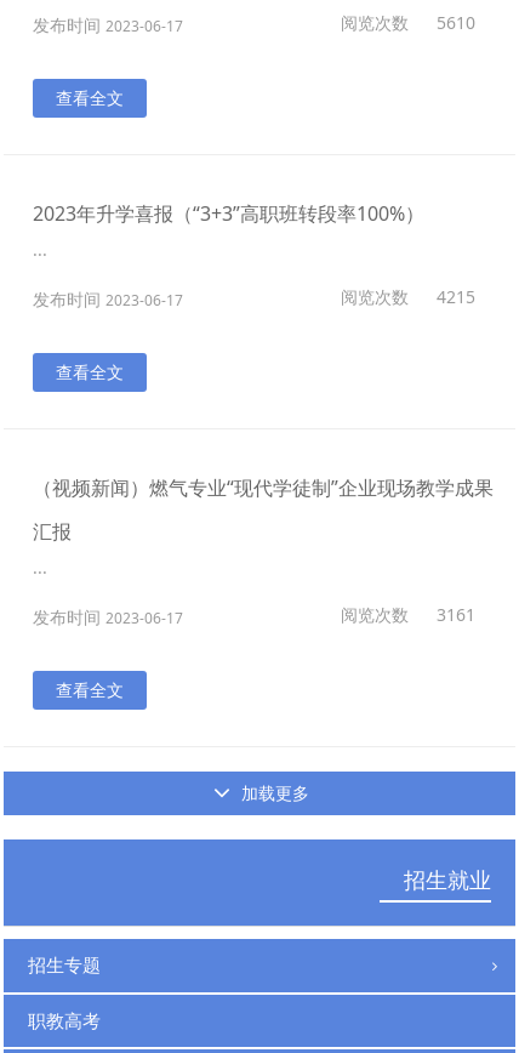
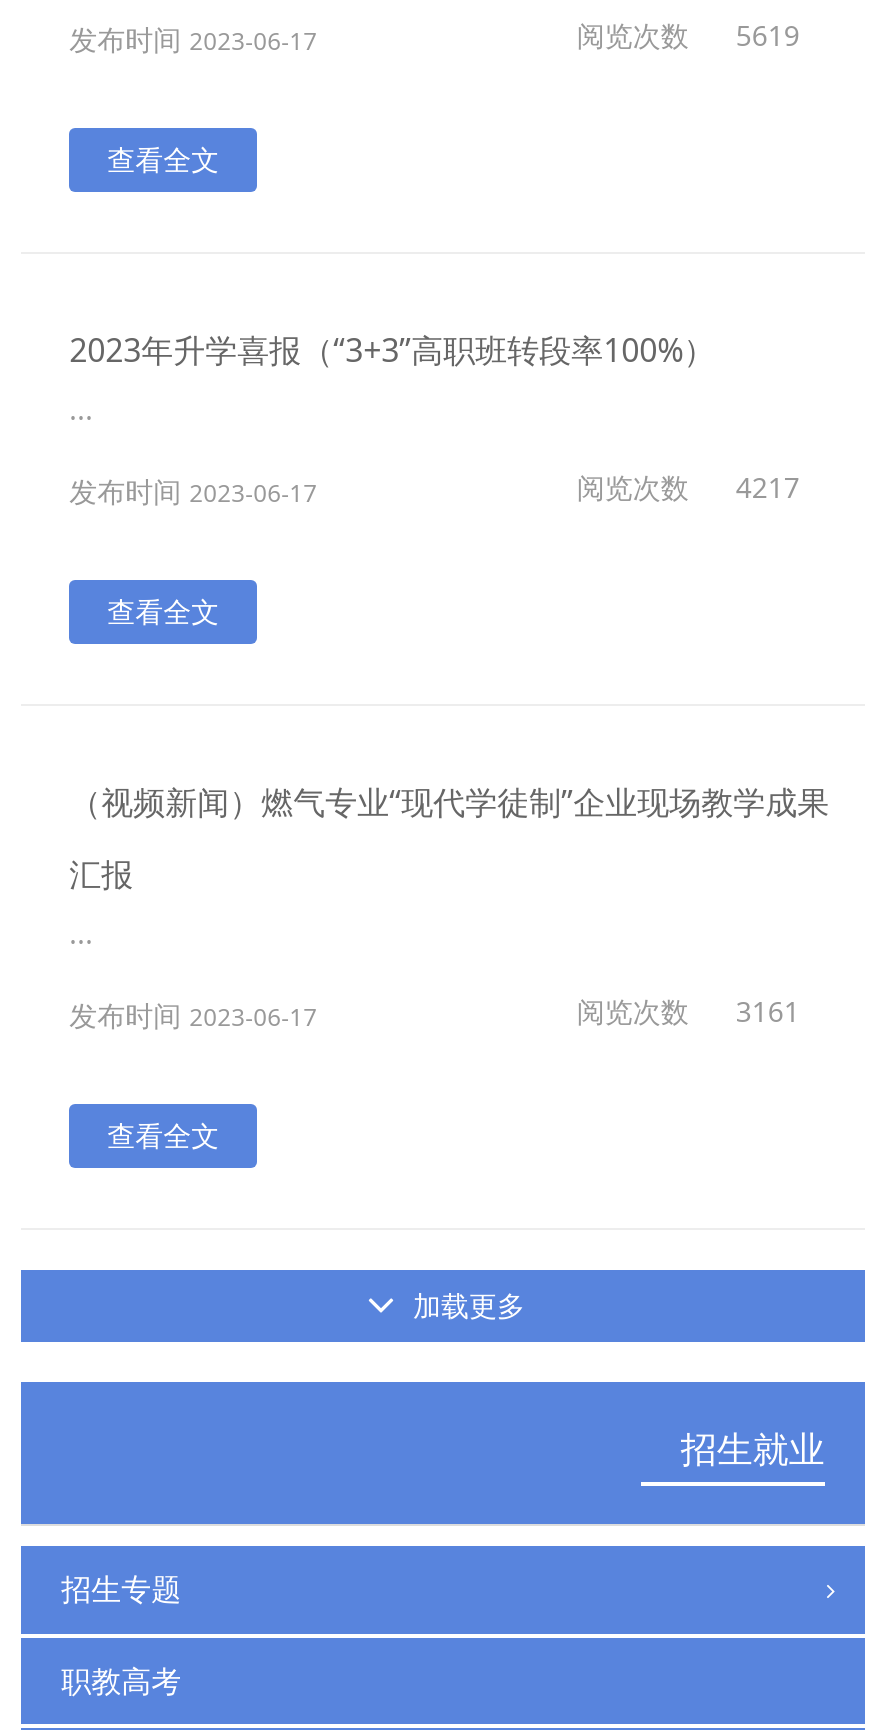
- 阅览次数 5610
+ 阅览次数 5619

- 阅览次数 4215
+ 阅览次数 4217
